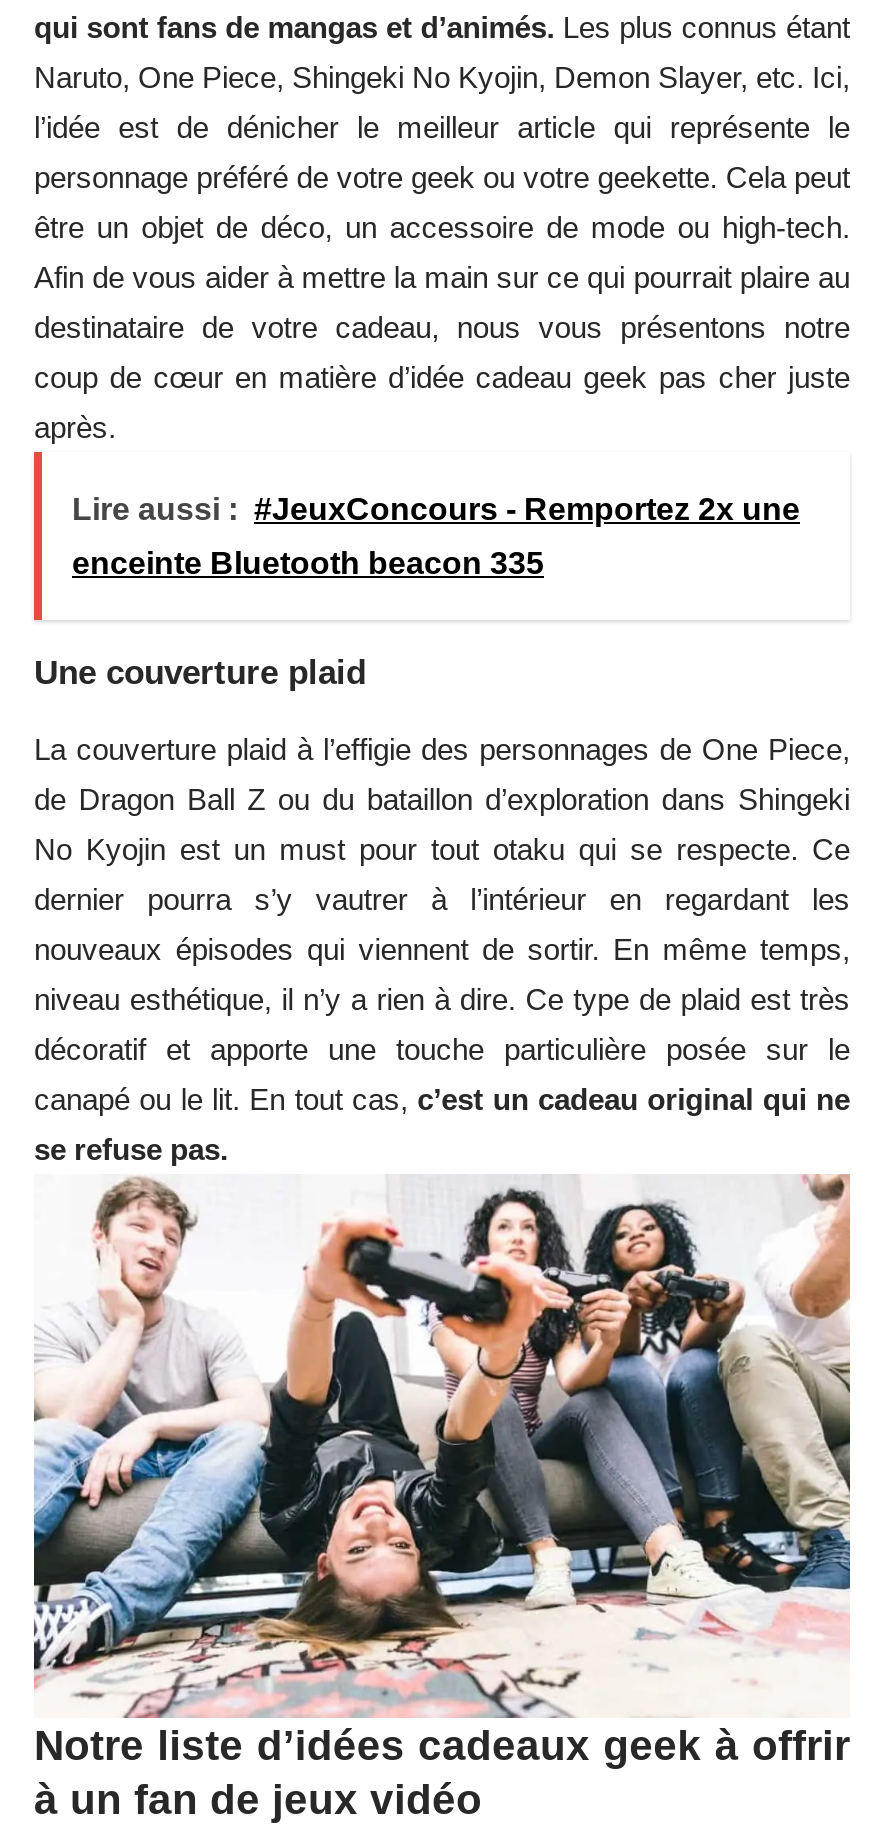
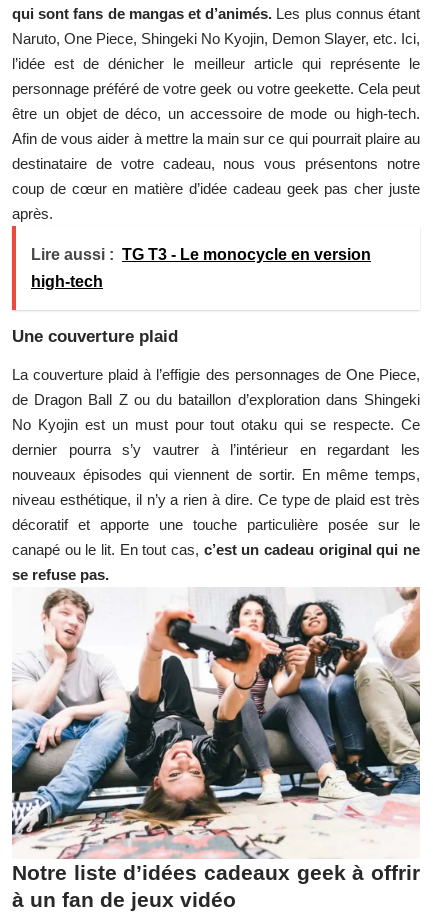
- Lire aussi : #JeuxConcours - Remportez 2x une
+ Lire aussi : TG T3 - Le monocycle en version

- enceinte Bluetooth beacon 335
+ high-tech
